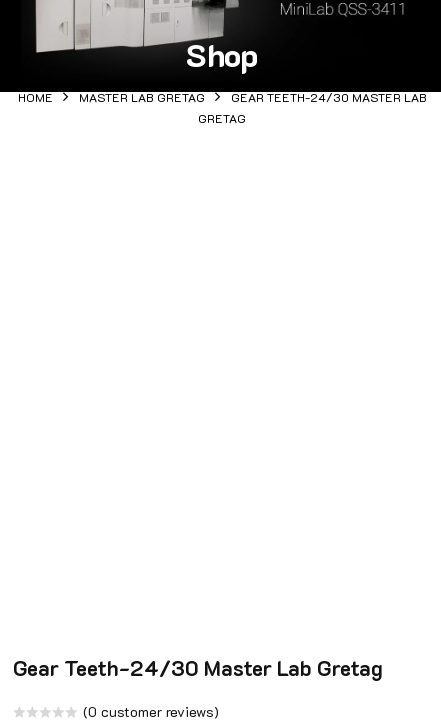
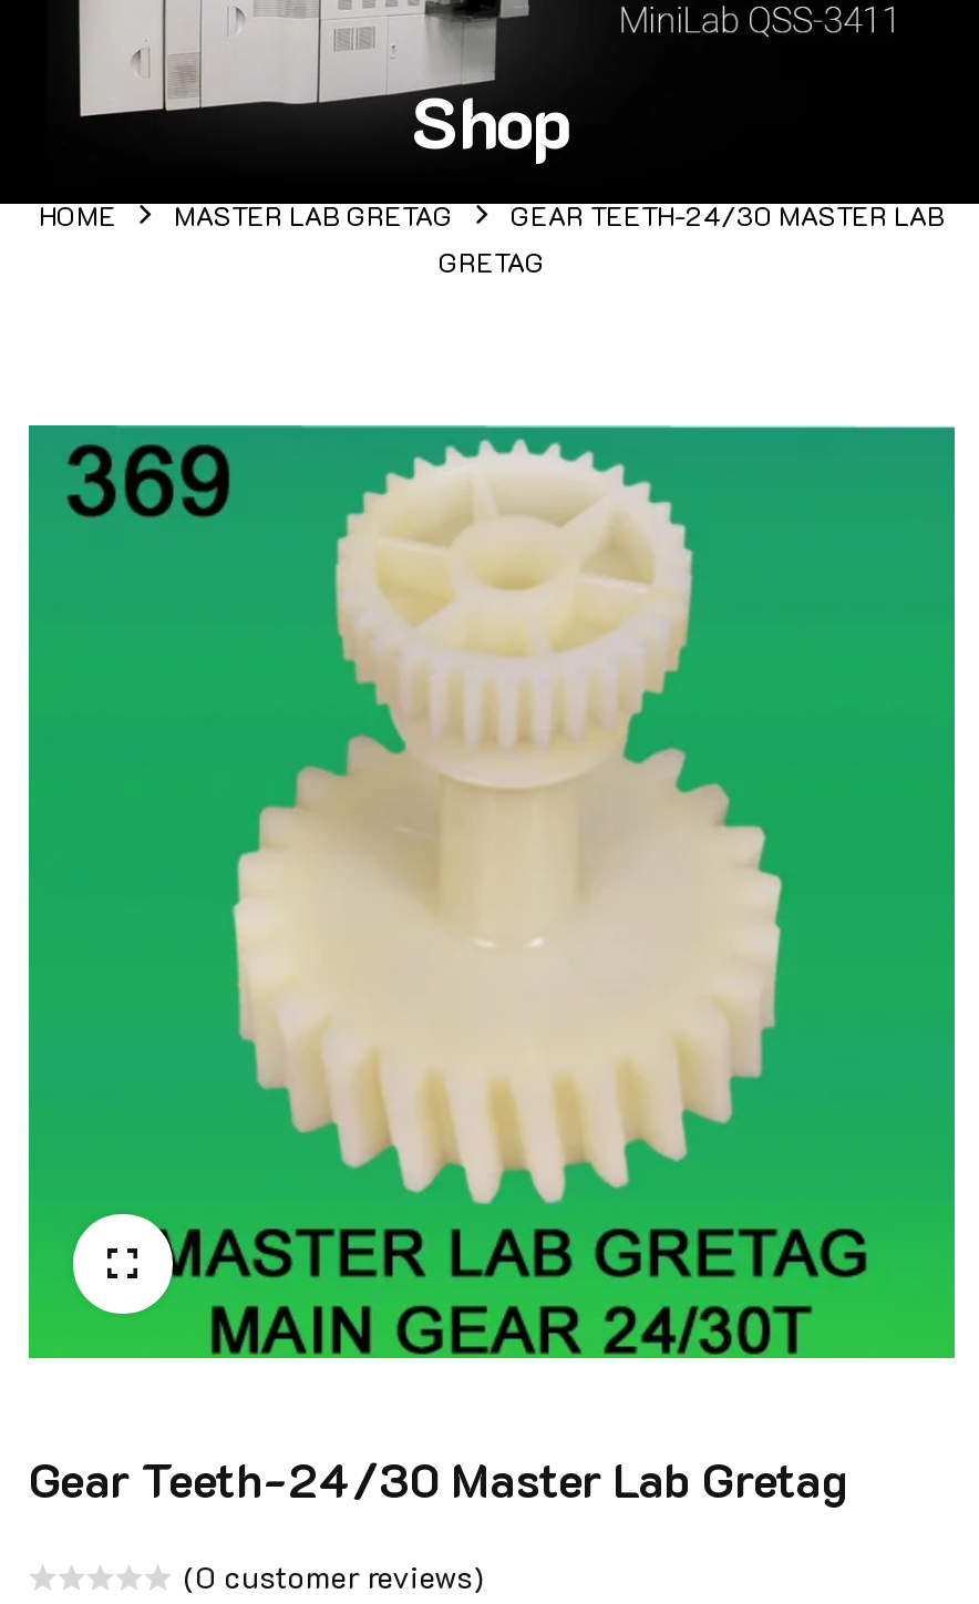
+ [image]
